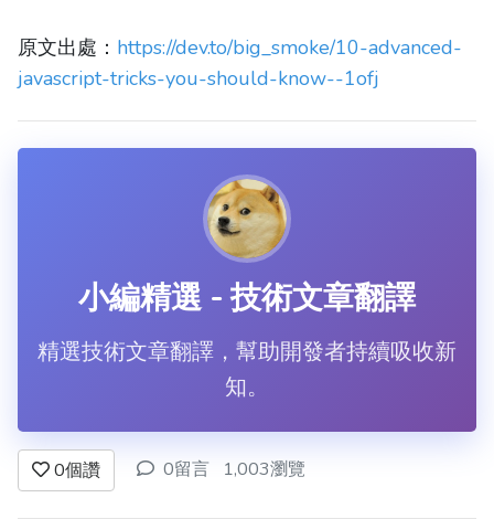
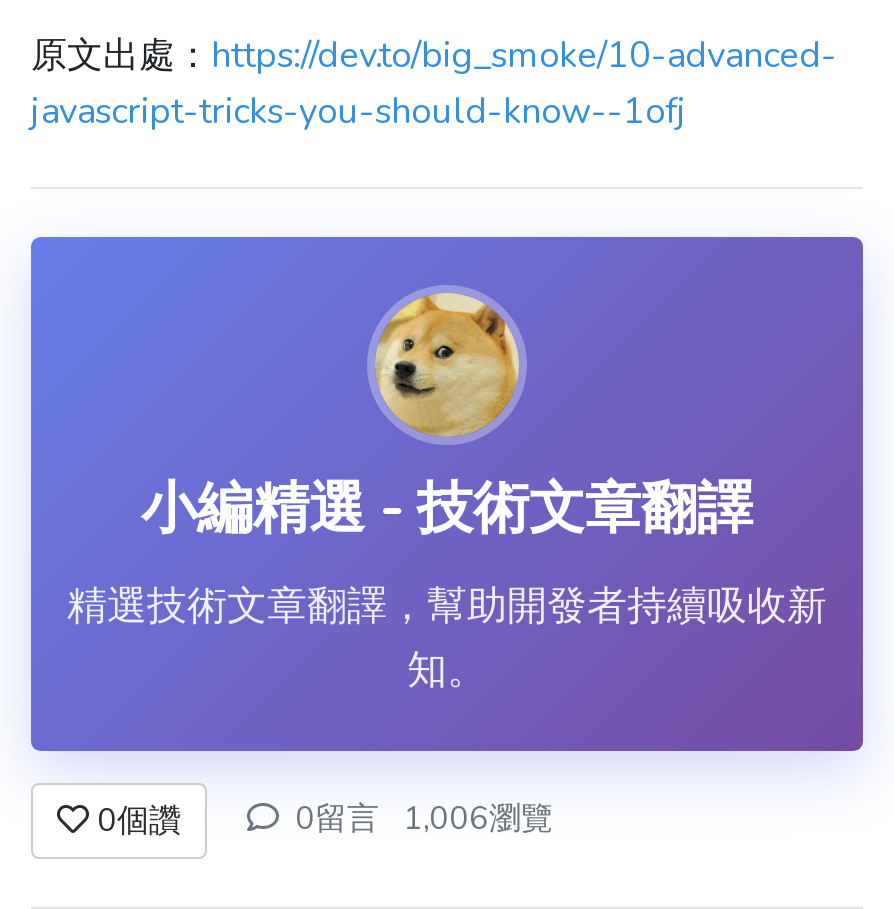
- 0留言 1,003瀏覽
+ 0留言 1,006瀏覽
